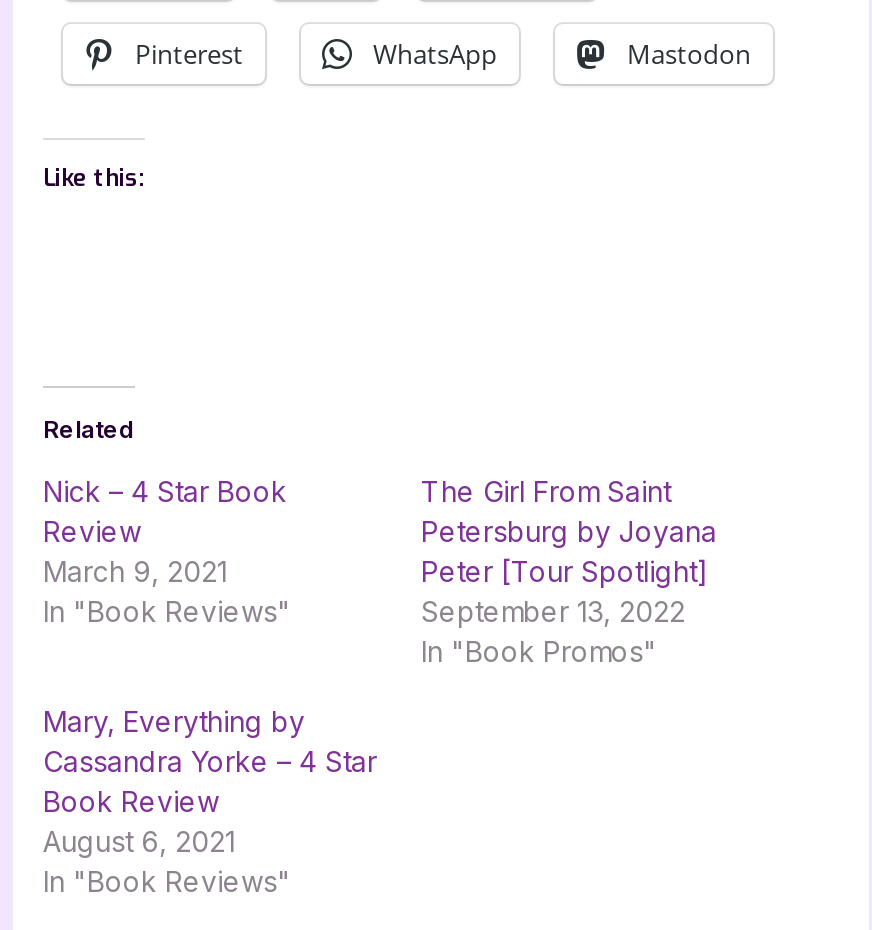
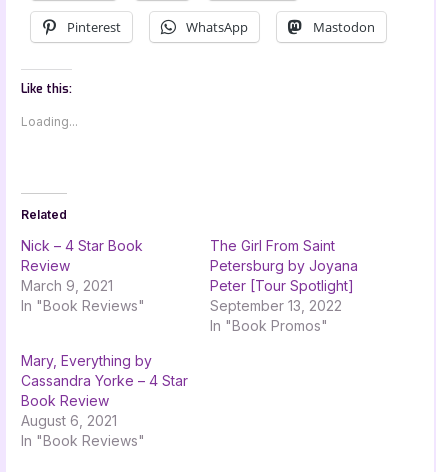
+ Loading...
